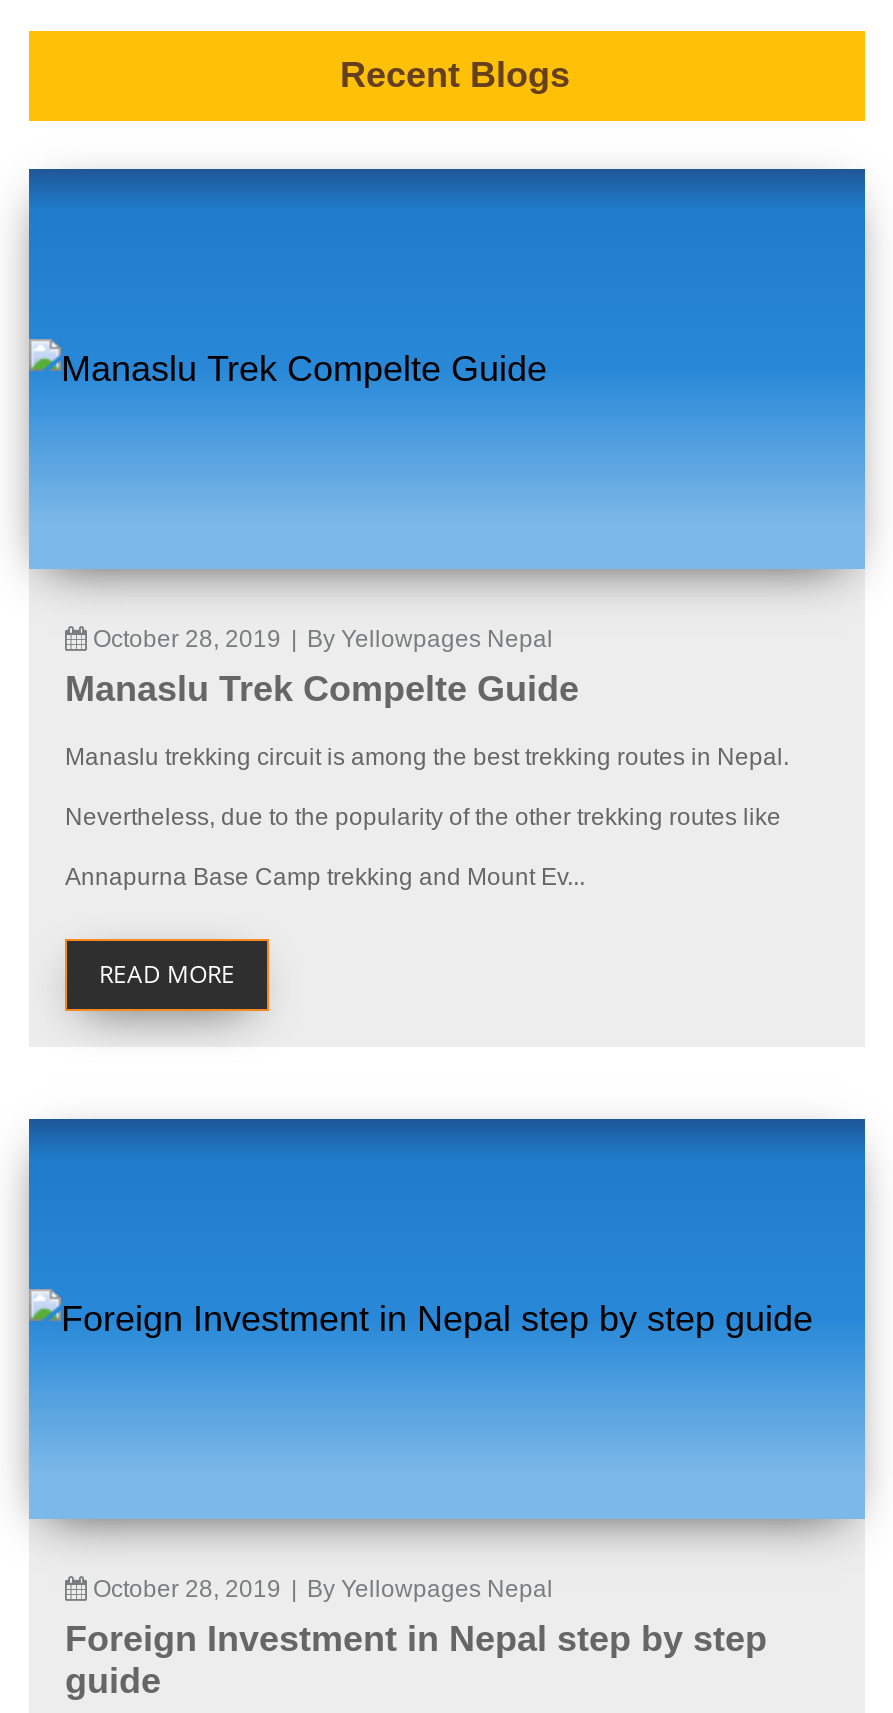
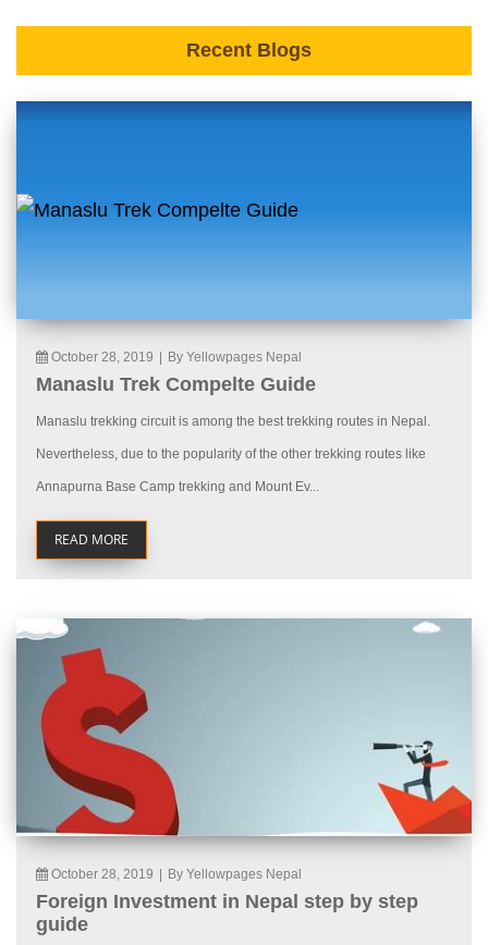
- [image]
+ [image]
